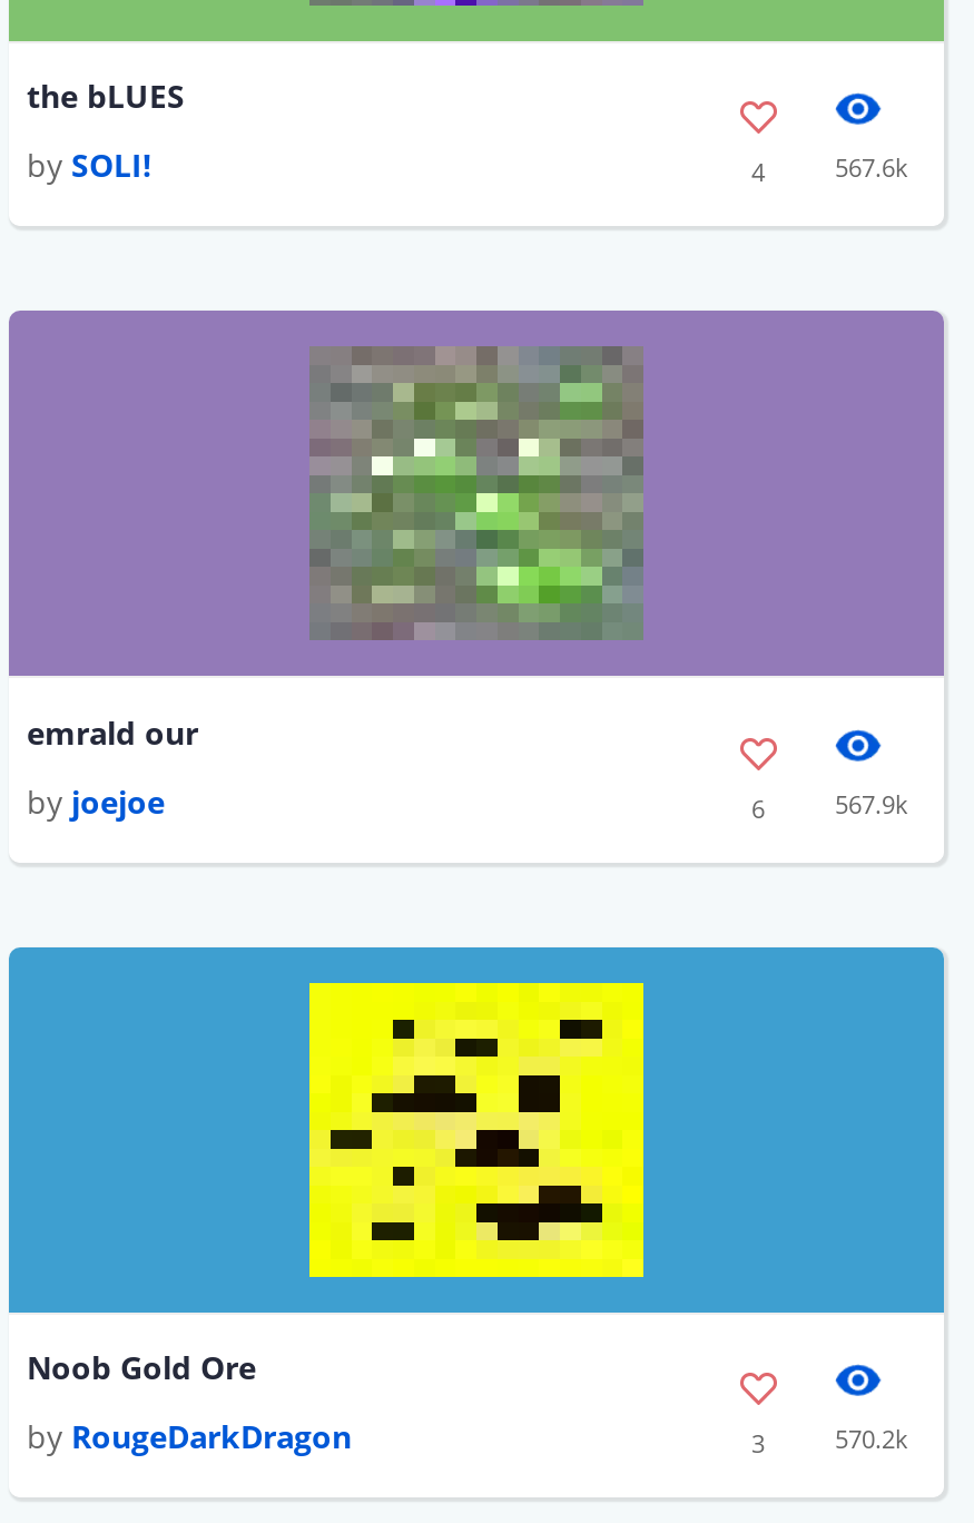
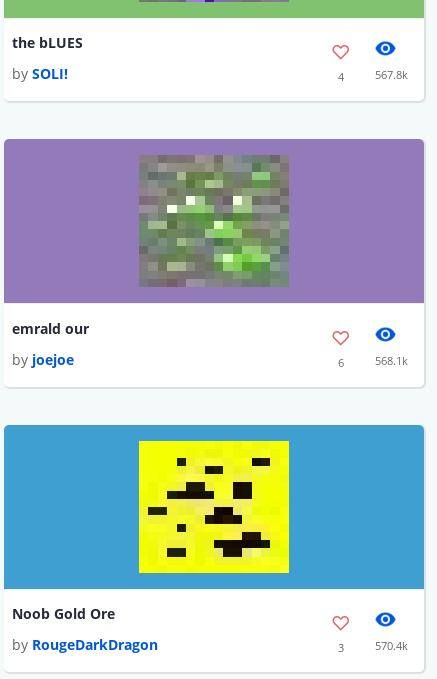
- 567.6k
+ 567.8k

- 567.9k
+ 568.1k

- 570.2k
+ 570.4k
